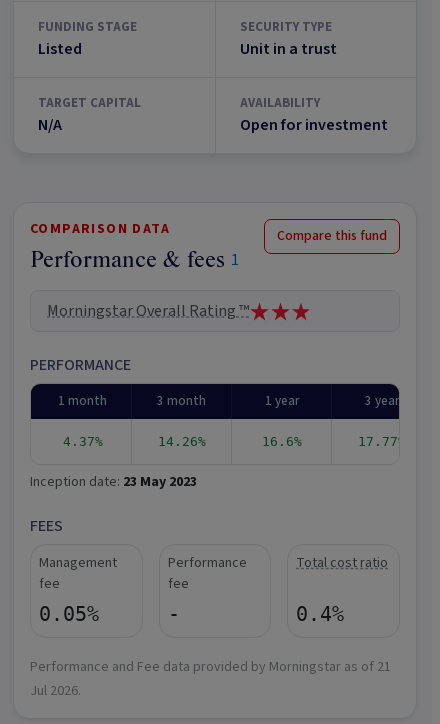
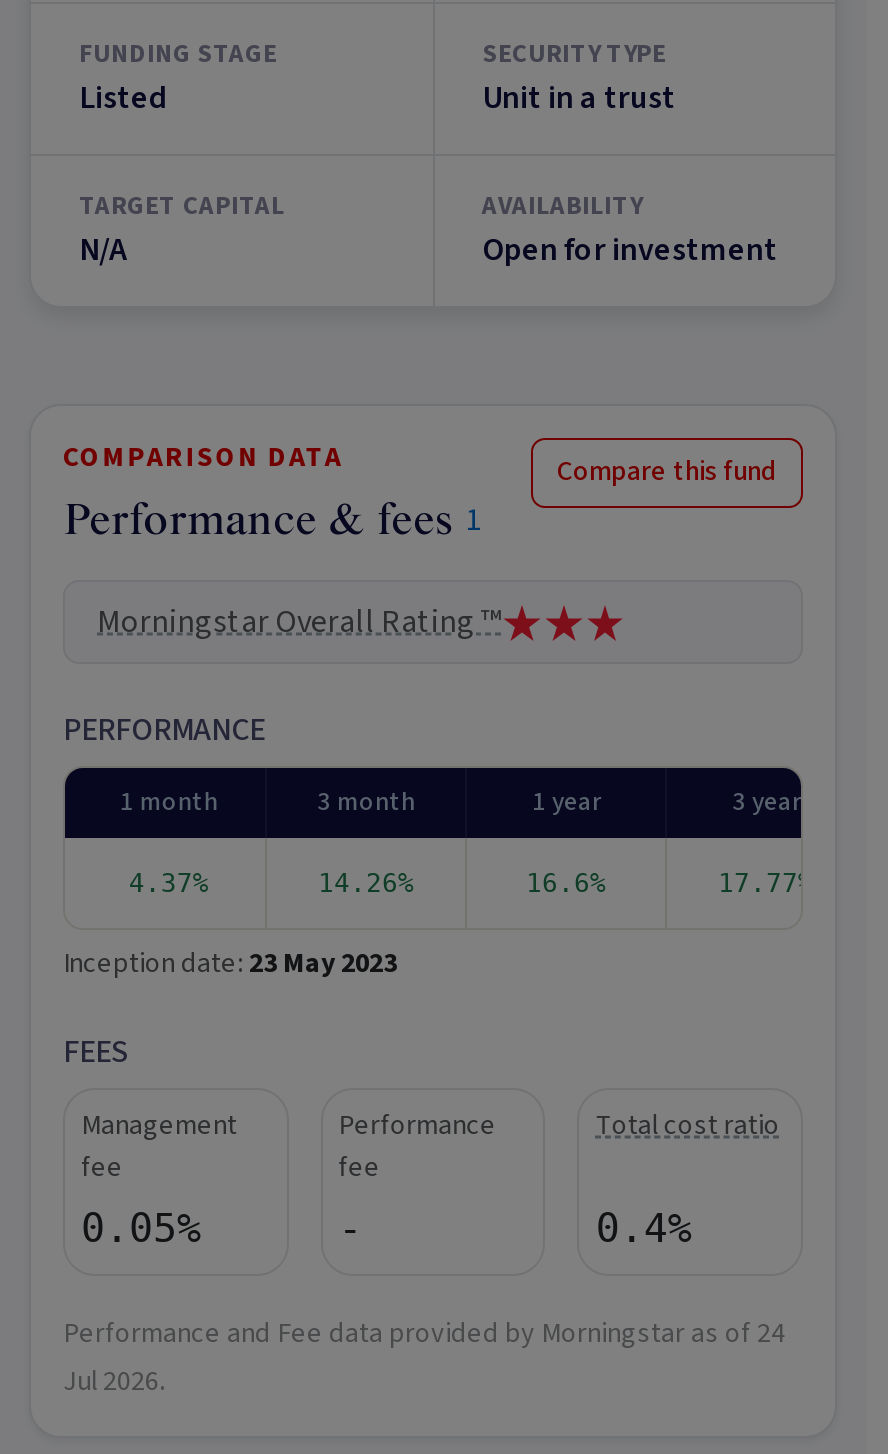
- Performance and Fee data provided by Morningstar as of 21
+ Performance and Fee data provided by Morningstar as of 24
